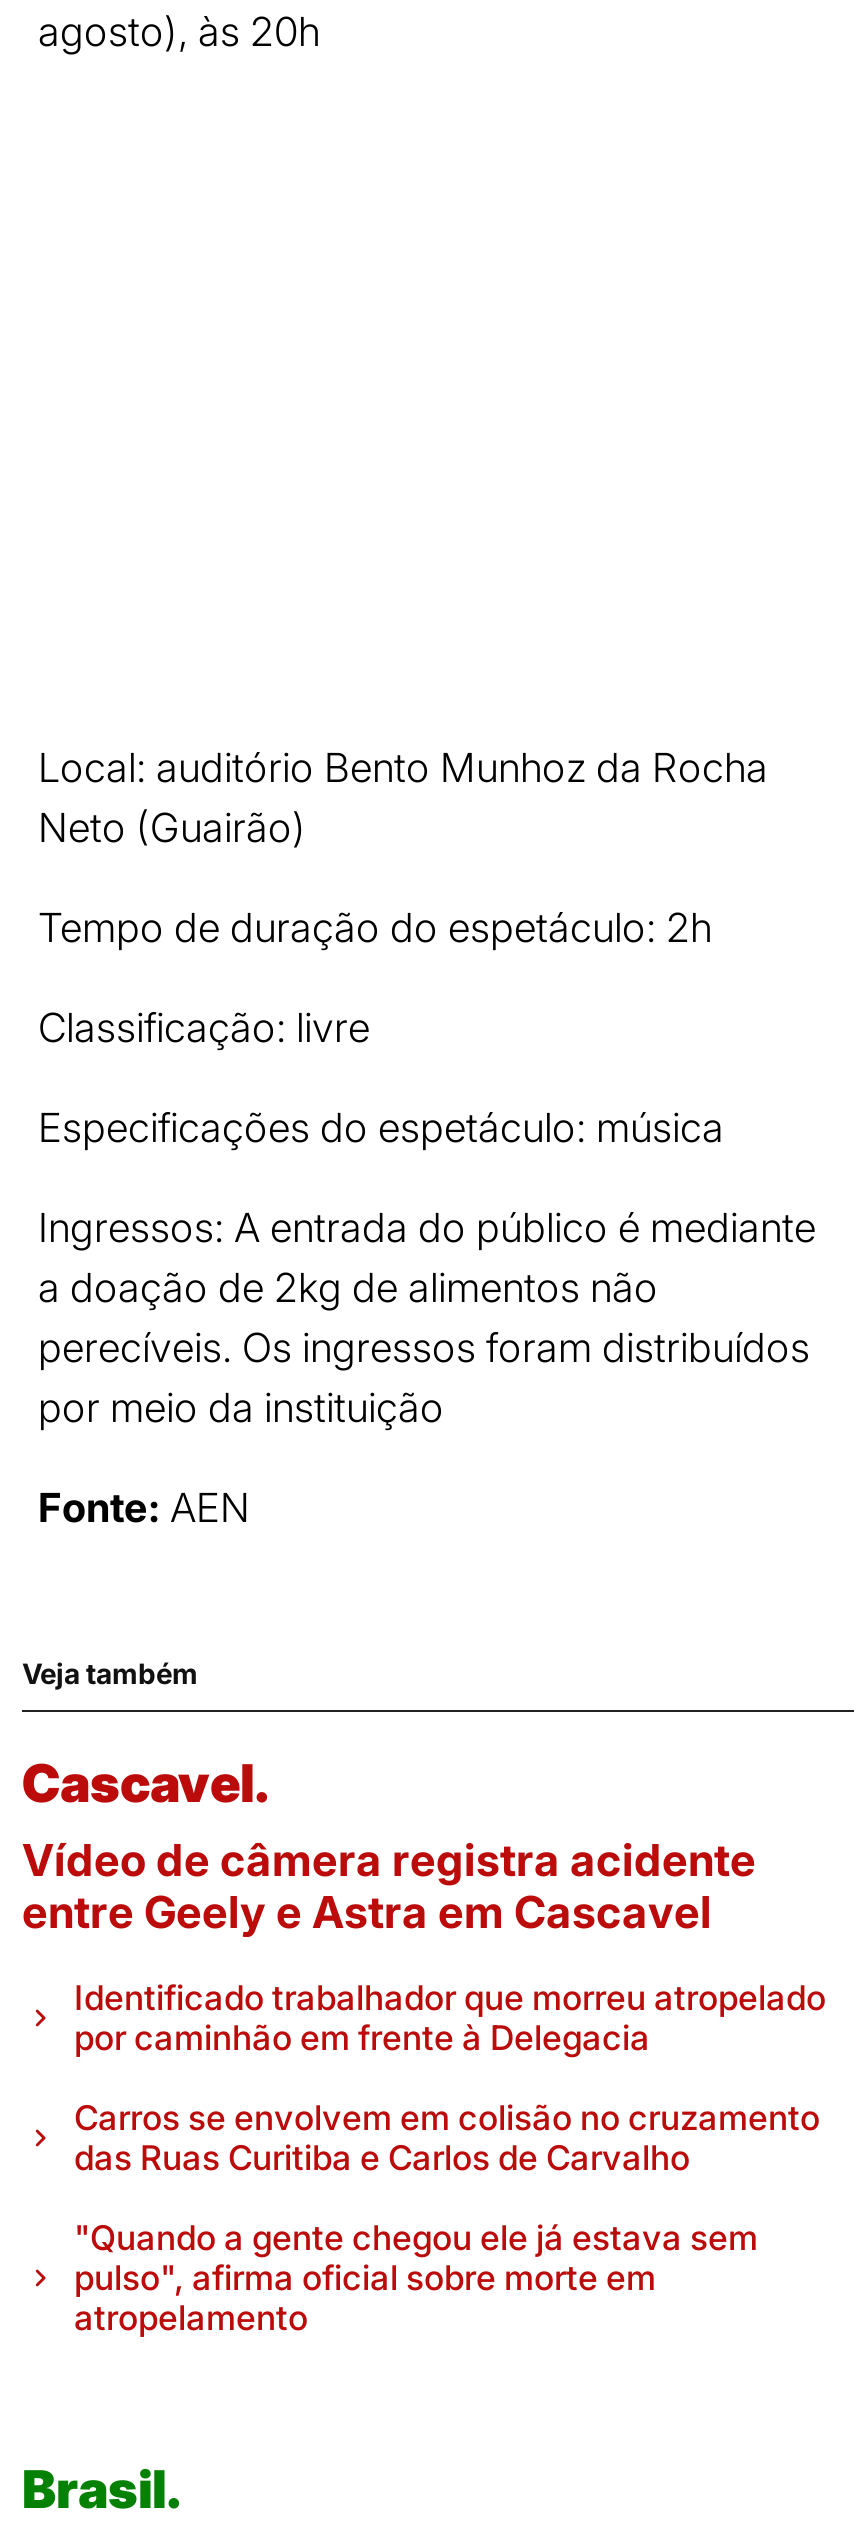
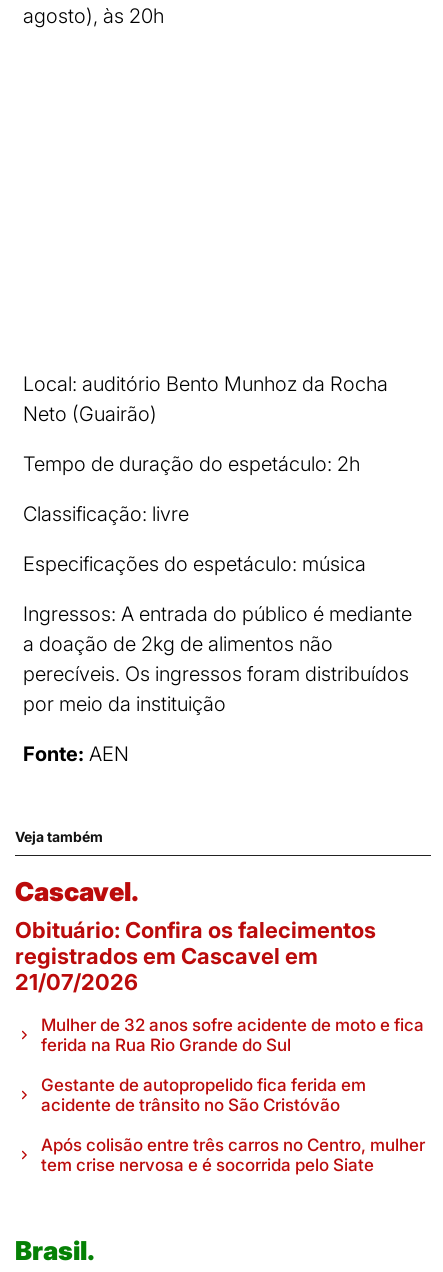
- Vídeo de câmera registra acidente
- entre Geely e Astra em Cascavel
+ Obituário: Confira os falecimentos
+ registrados em Cascavel em
+ 21/07/2026

- Identificado trabalhador que morreu atropelado
- por caminhão em frente à Delegacia
+ Mulher de 32 anos sofre acidente de moto e fica
+ ferida na Rua Rio Grande do Sul

- Carros se envolvem em colisão no cruzamento
- das Ruas Curitiba e Carlos de Carvalho
+ Gestante de autopropelido fica ferida em
+ acidente de trânsito no São Cristóvão

- "Quando a gente chegou ele já estava sem
- pulso", afirma oficial sobre morte em
- atropelamento
+ Após colisão entre três carros no Centro, mulher
+ tem crise nervosa e é socorrida pelo Siate
